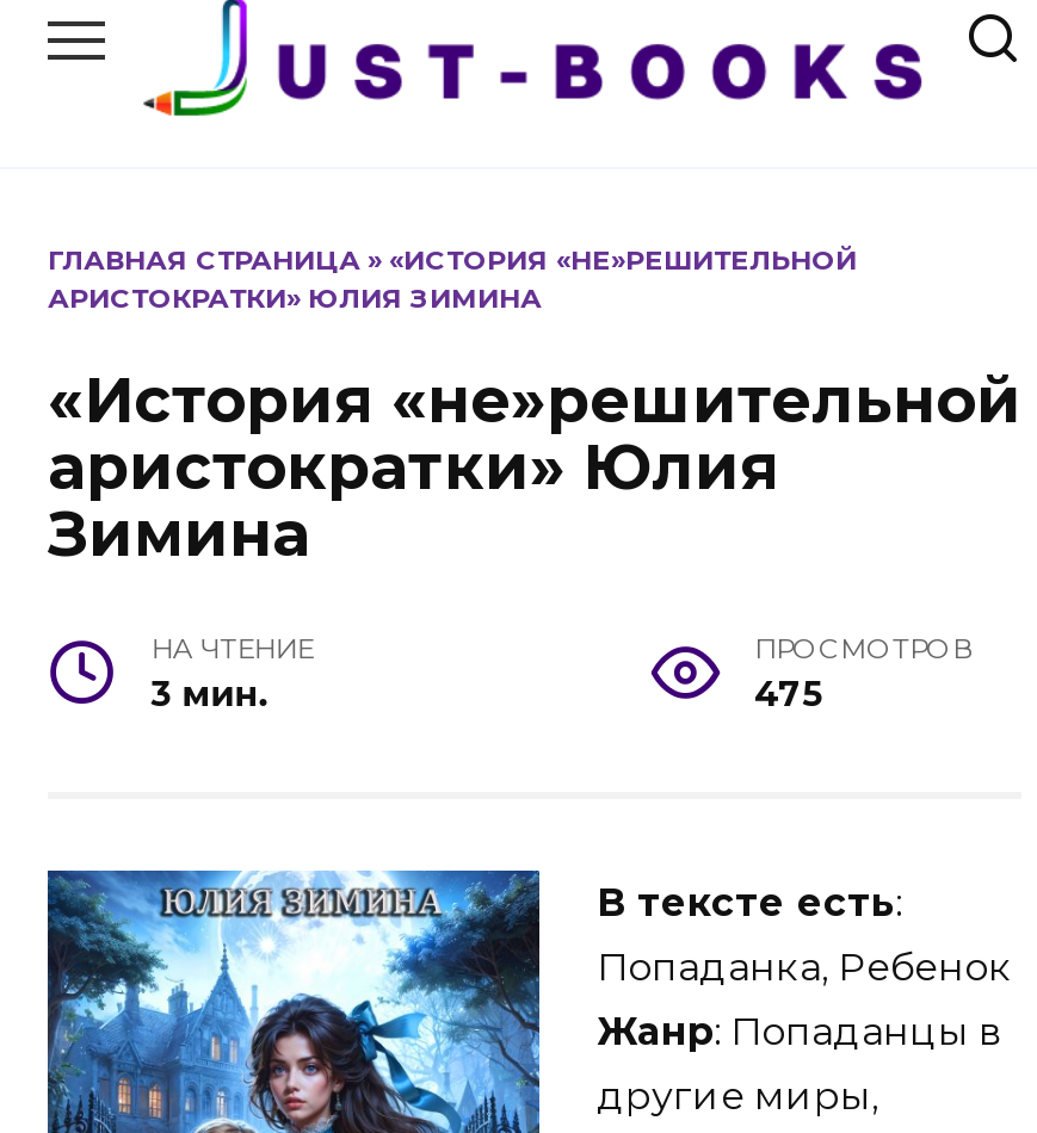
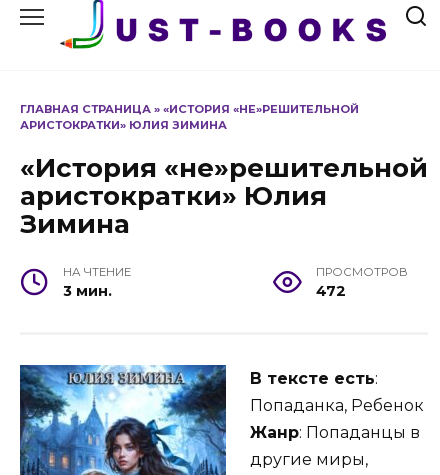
- 475
+ 472
